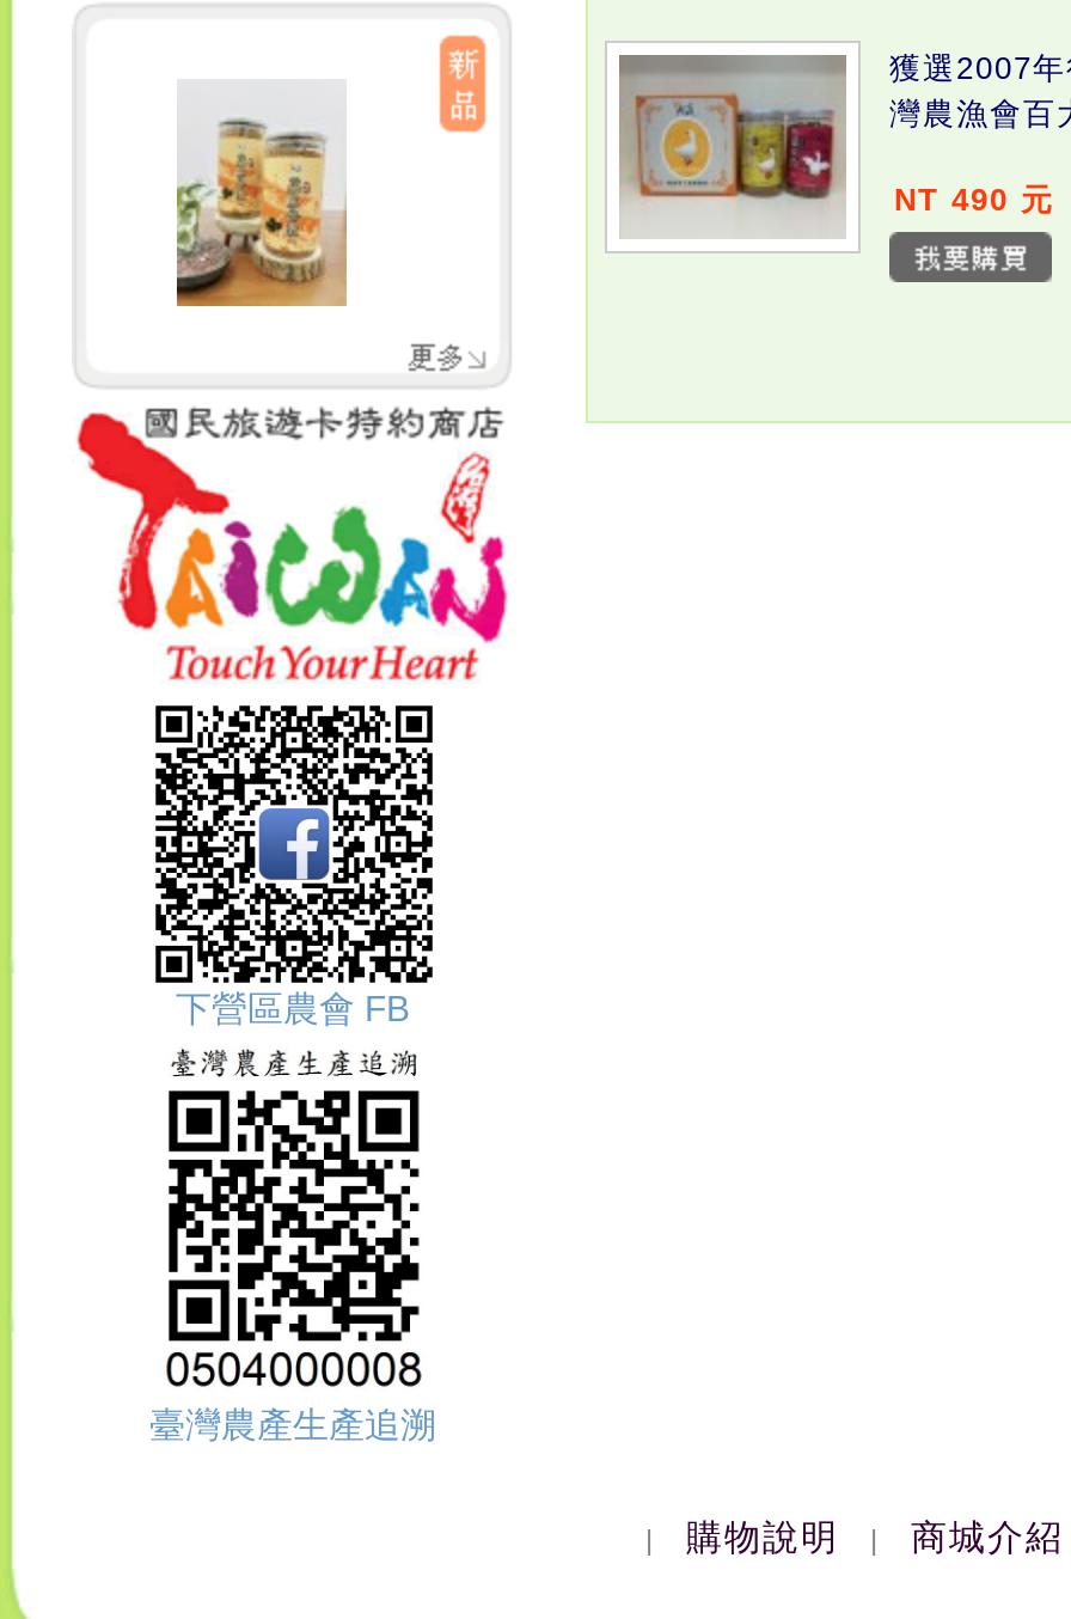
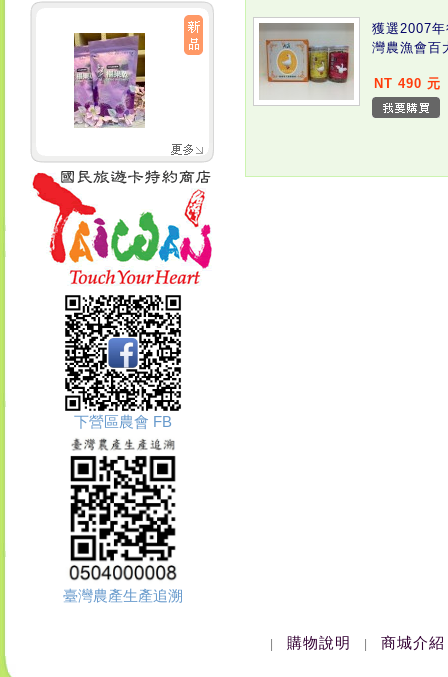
- [image]
+ [image]
